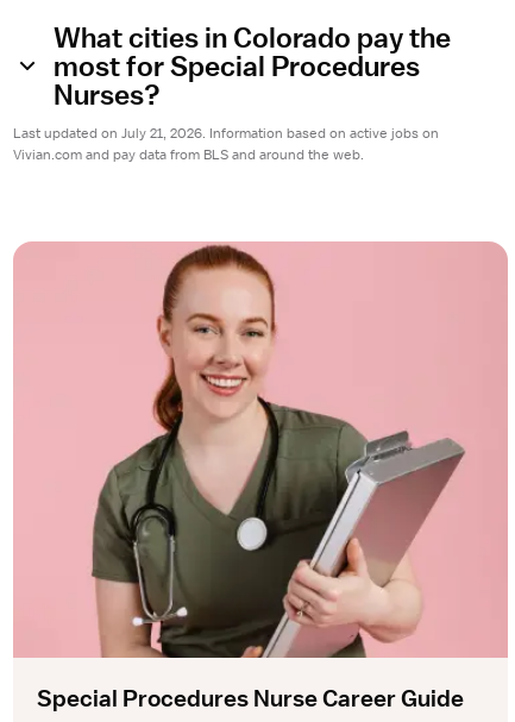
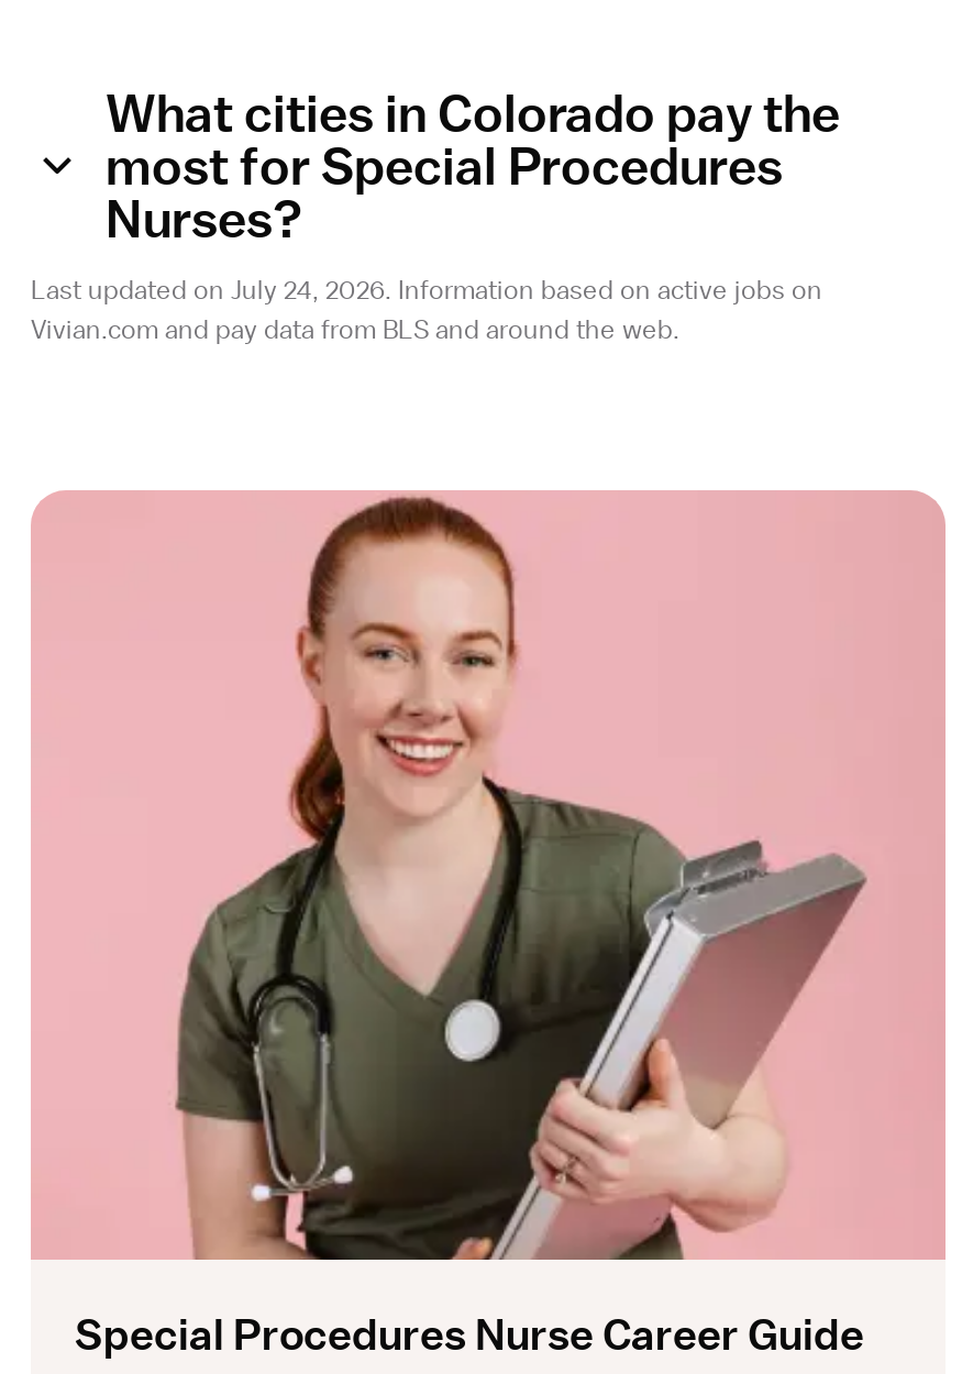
- Last updated on July 21, 2026. Information based on active jobs on
+ Last updated on July 24, 2026. Information based on active jobs on
